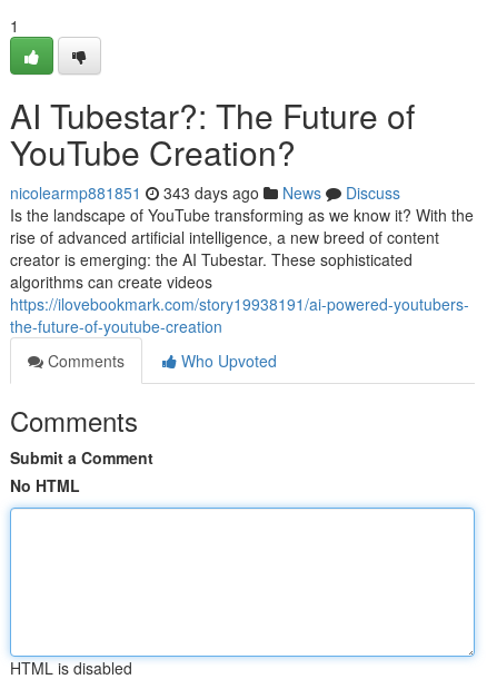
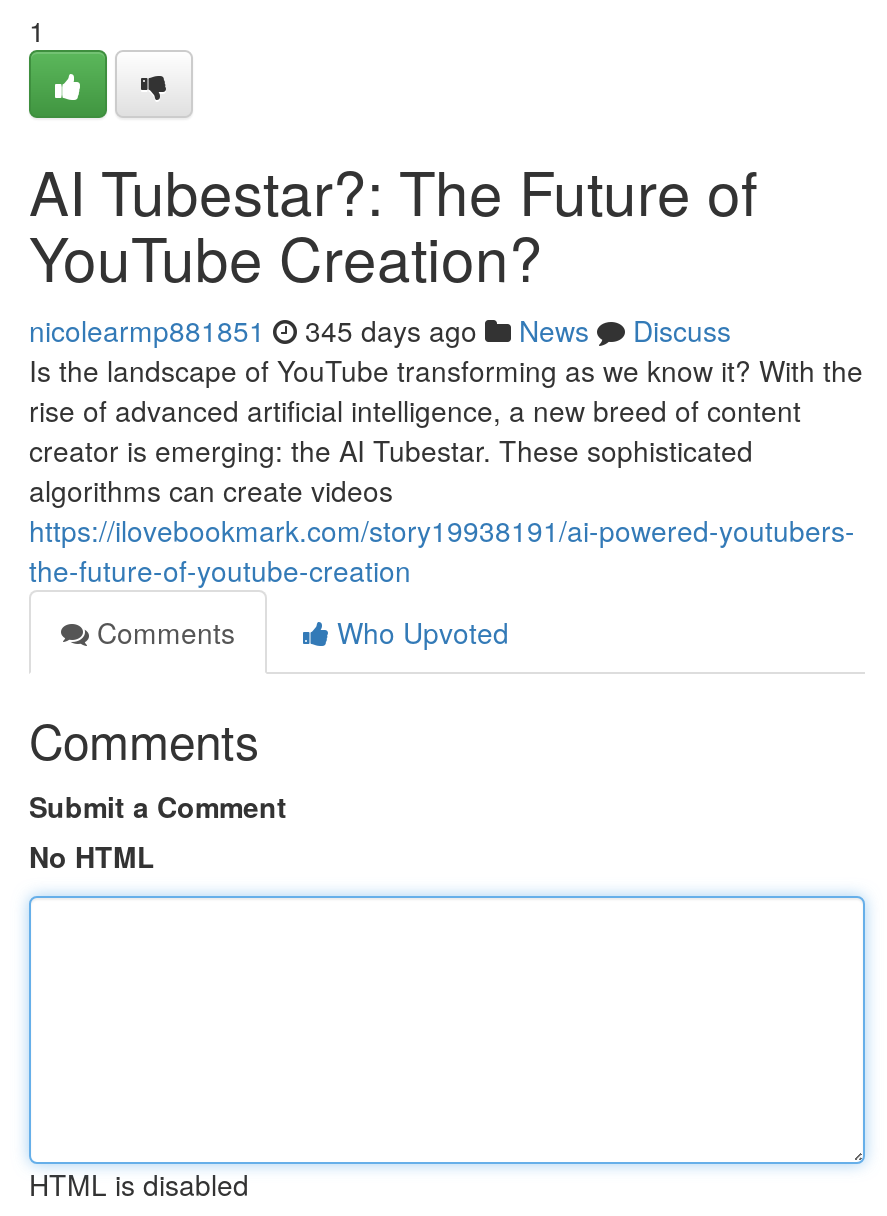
- nicolearmp881851 343 days ago News Discuss
+ nicolearmp881851 345 days ago News Discuss
